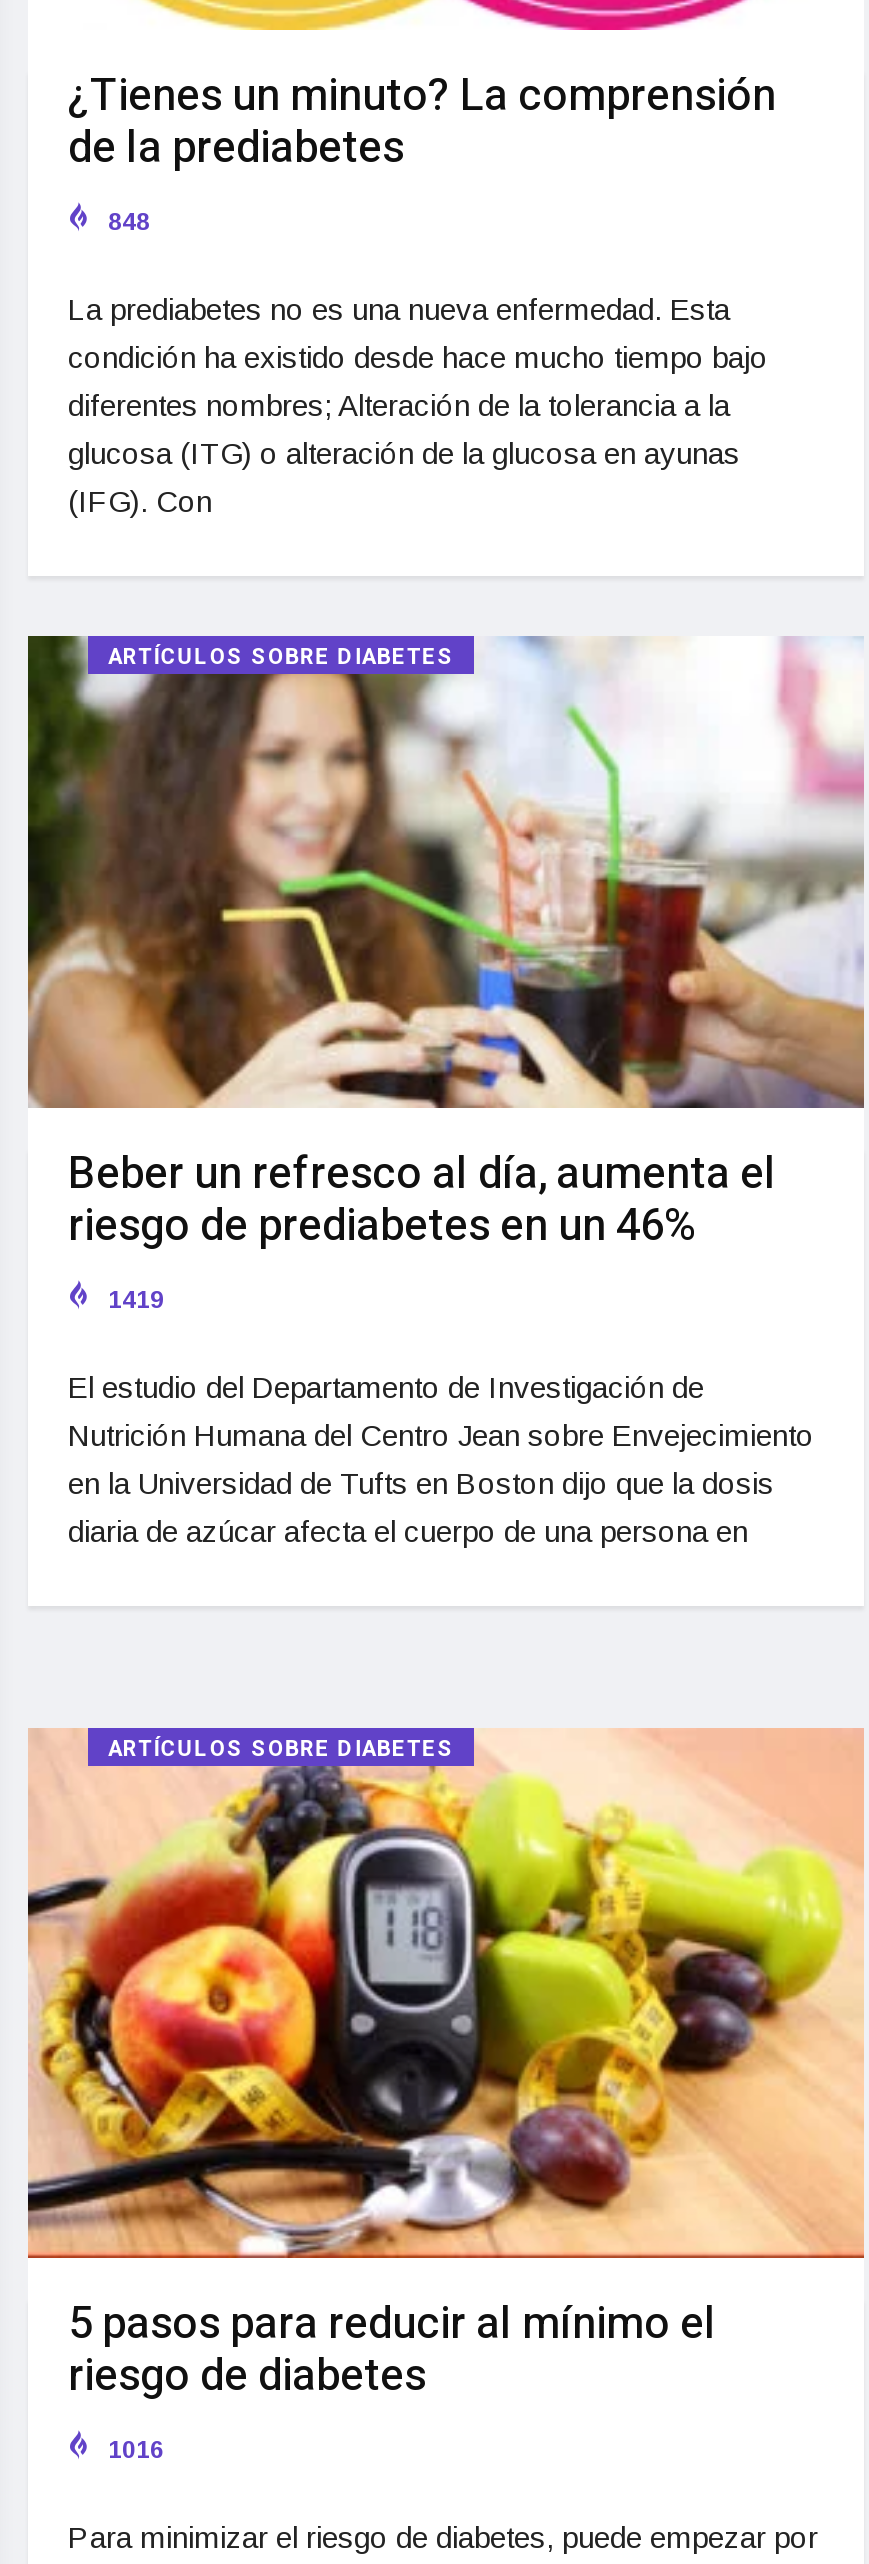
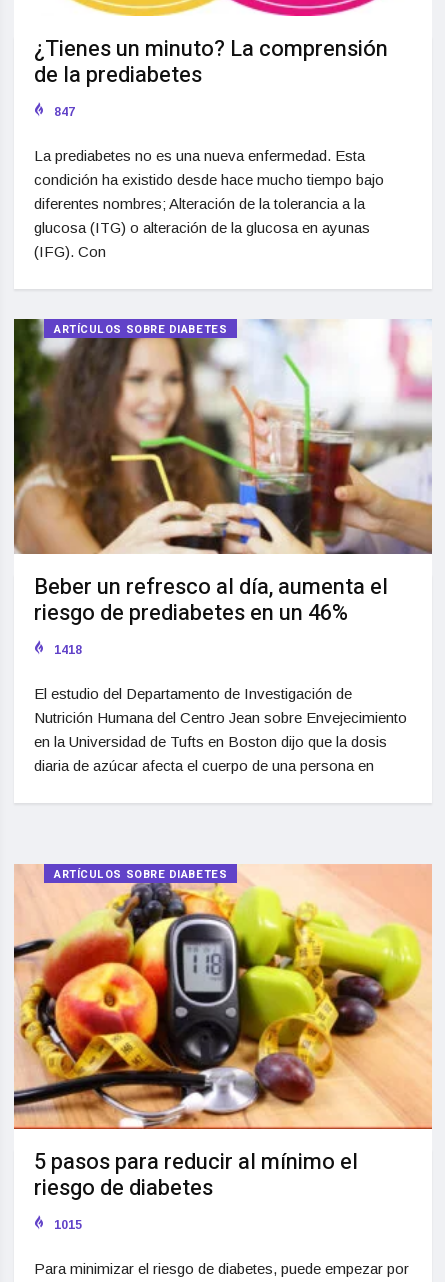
- 848
+ 847

- 1419
+ 1418

- 1016
+ 1015
